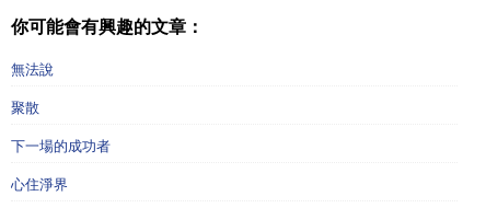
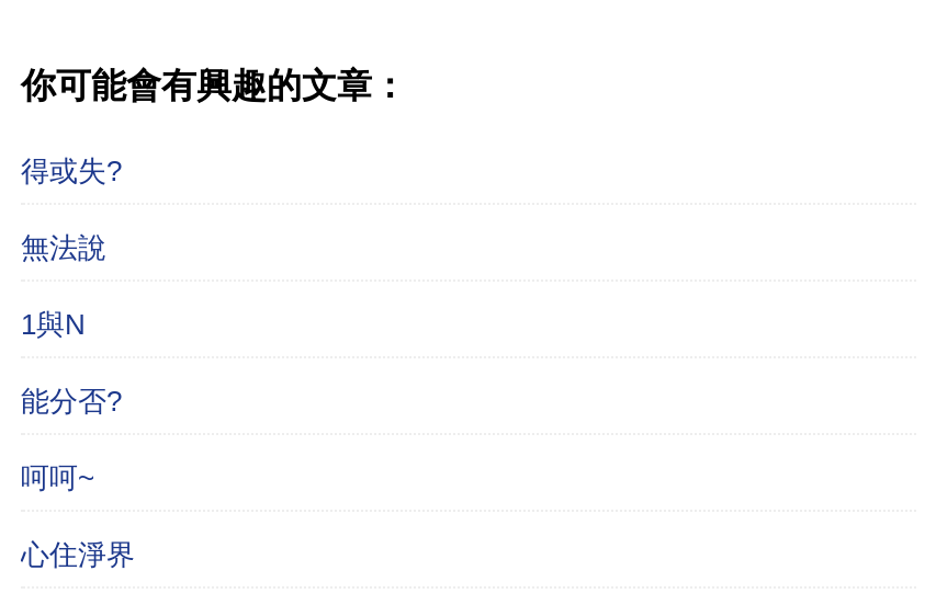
+ 得或失?

- 聚散
- 下一場的成功者
+ 1與N
+ 能分否?
+ 呵呵~
